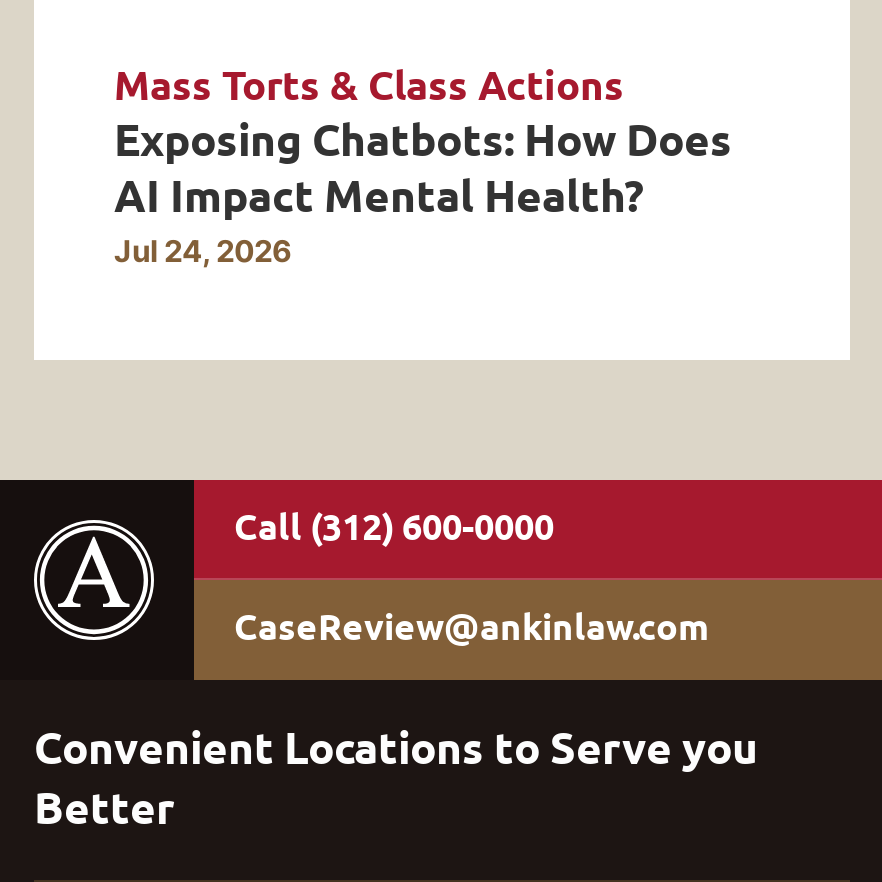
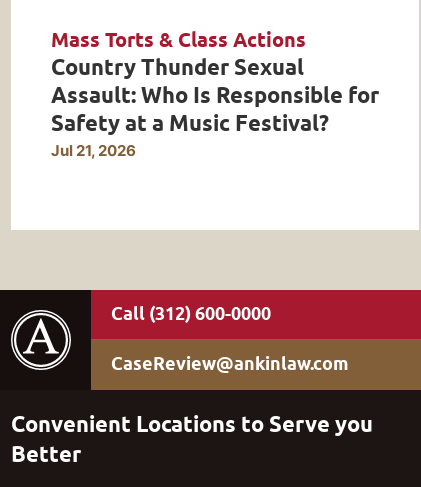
- Exposing Chatbots: How Does
- AI Impact Mental Health?
- Jul 24, 2026
+ Country Thunder Sexual
+ Assault: Who Is Responsible for
+ Safety at a Music Festival?
+ Jul 21, 2026
